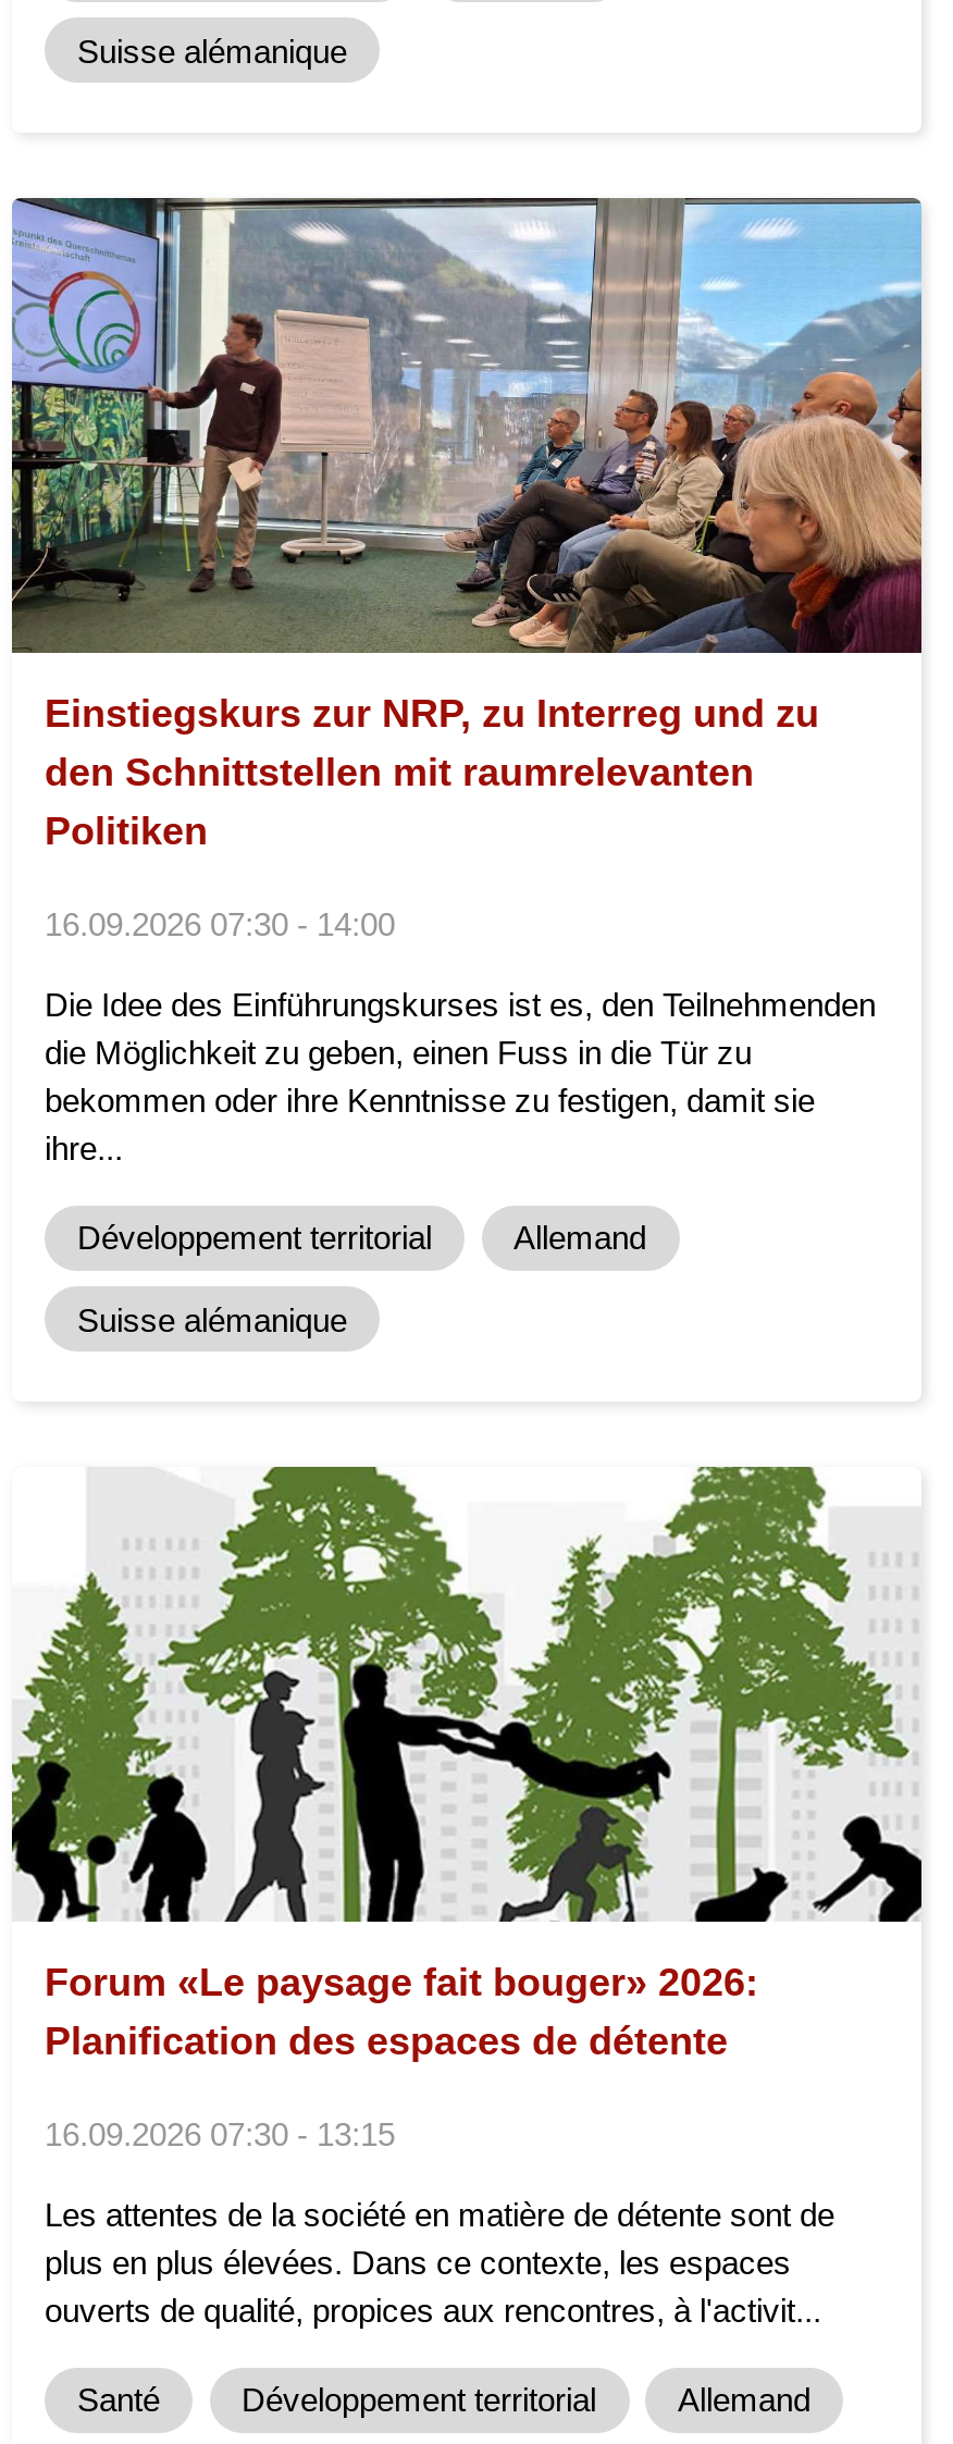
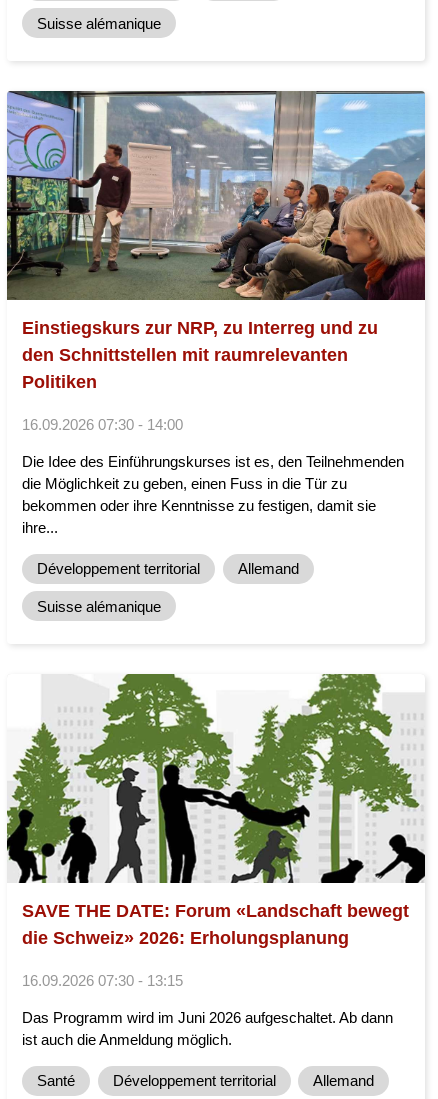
- Forum «Le paysage fait bouger» 2026:
- Planification des espaces de détente
+ SAVE THE DATE: Forum «Landschaft bewegt
+ die Schweiz» 2026: Erholungsplanung

- Les attentes de la société en matière de détente sont de
- plus en plus élevées. Dans ce contexte, les espaces
- ouverts de qualité, propices aux rencontres, à l'activit...
+ Das Programm wird im Juni 2026 aufgeschaltet. Ab dann
+ ist auch die Anmeldung möglich.
